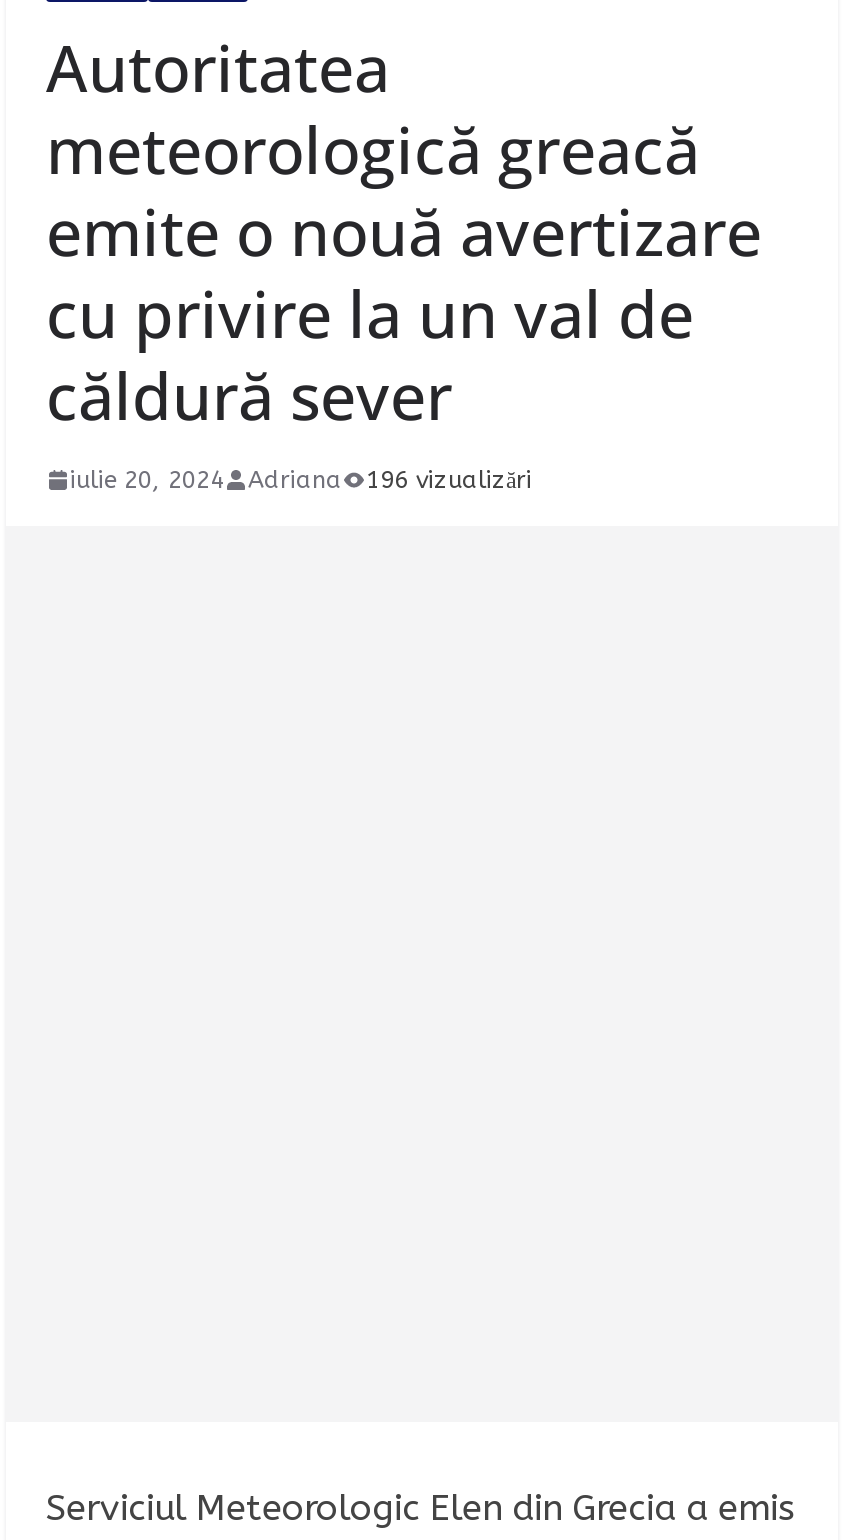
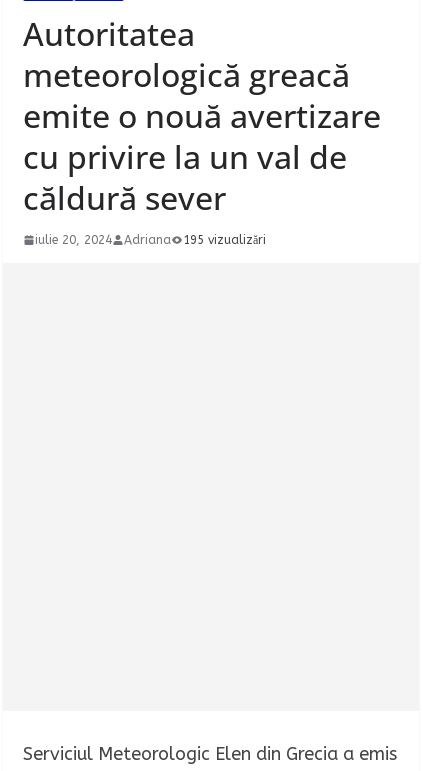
- iulie 20, 2024 Adriana 196 vizualizări
+ iulie 20, 2024 Adriana 195 vizualizări
